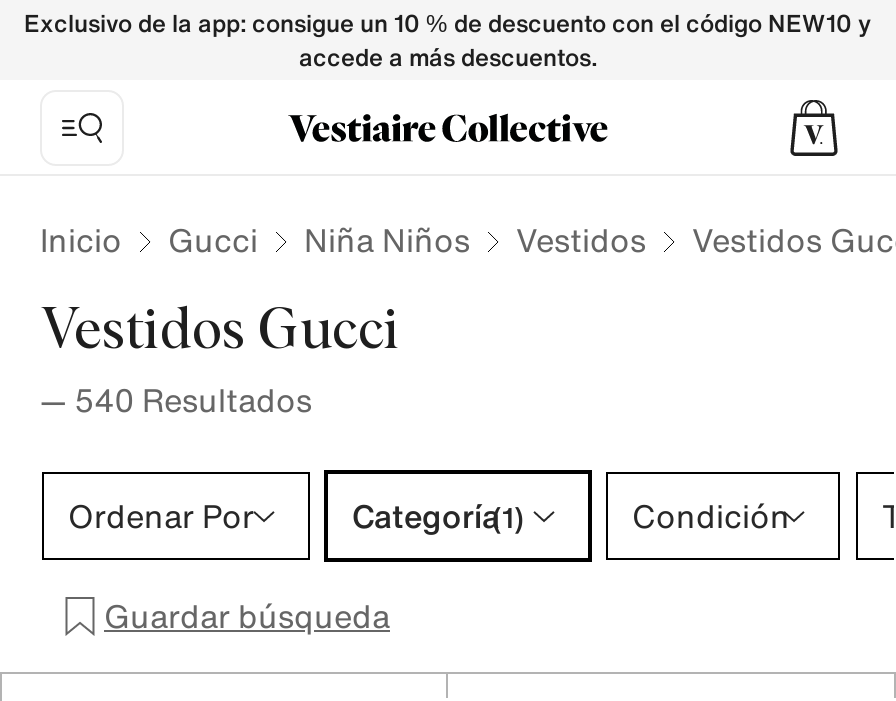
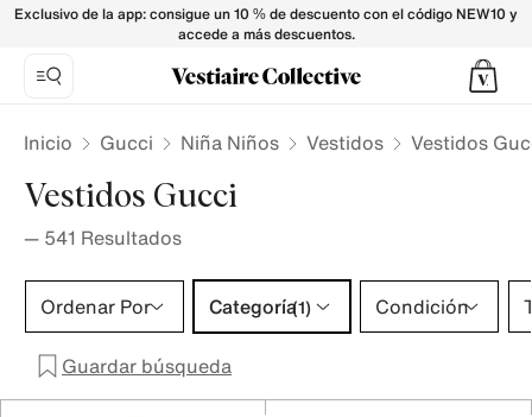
- — 540 Resultados
+ — 541 Resultados
